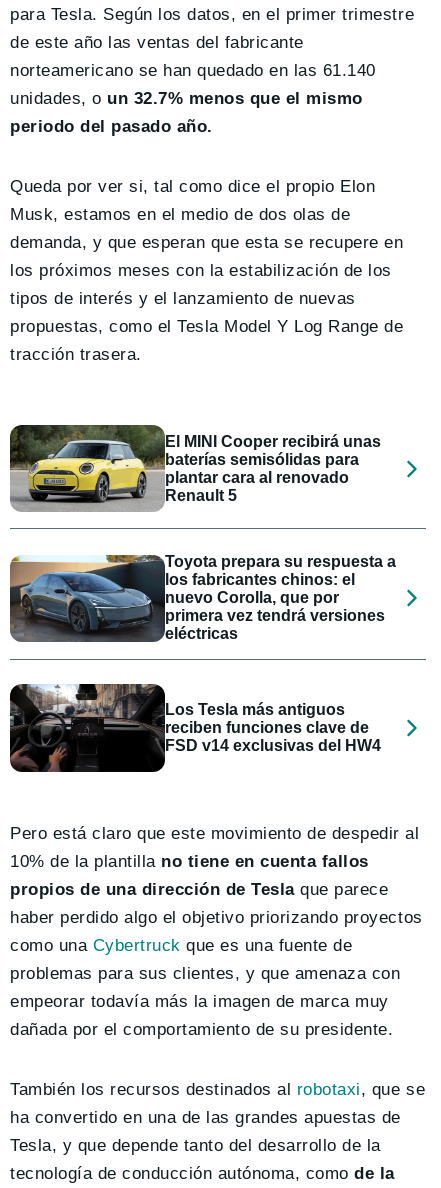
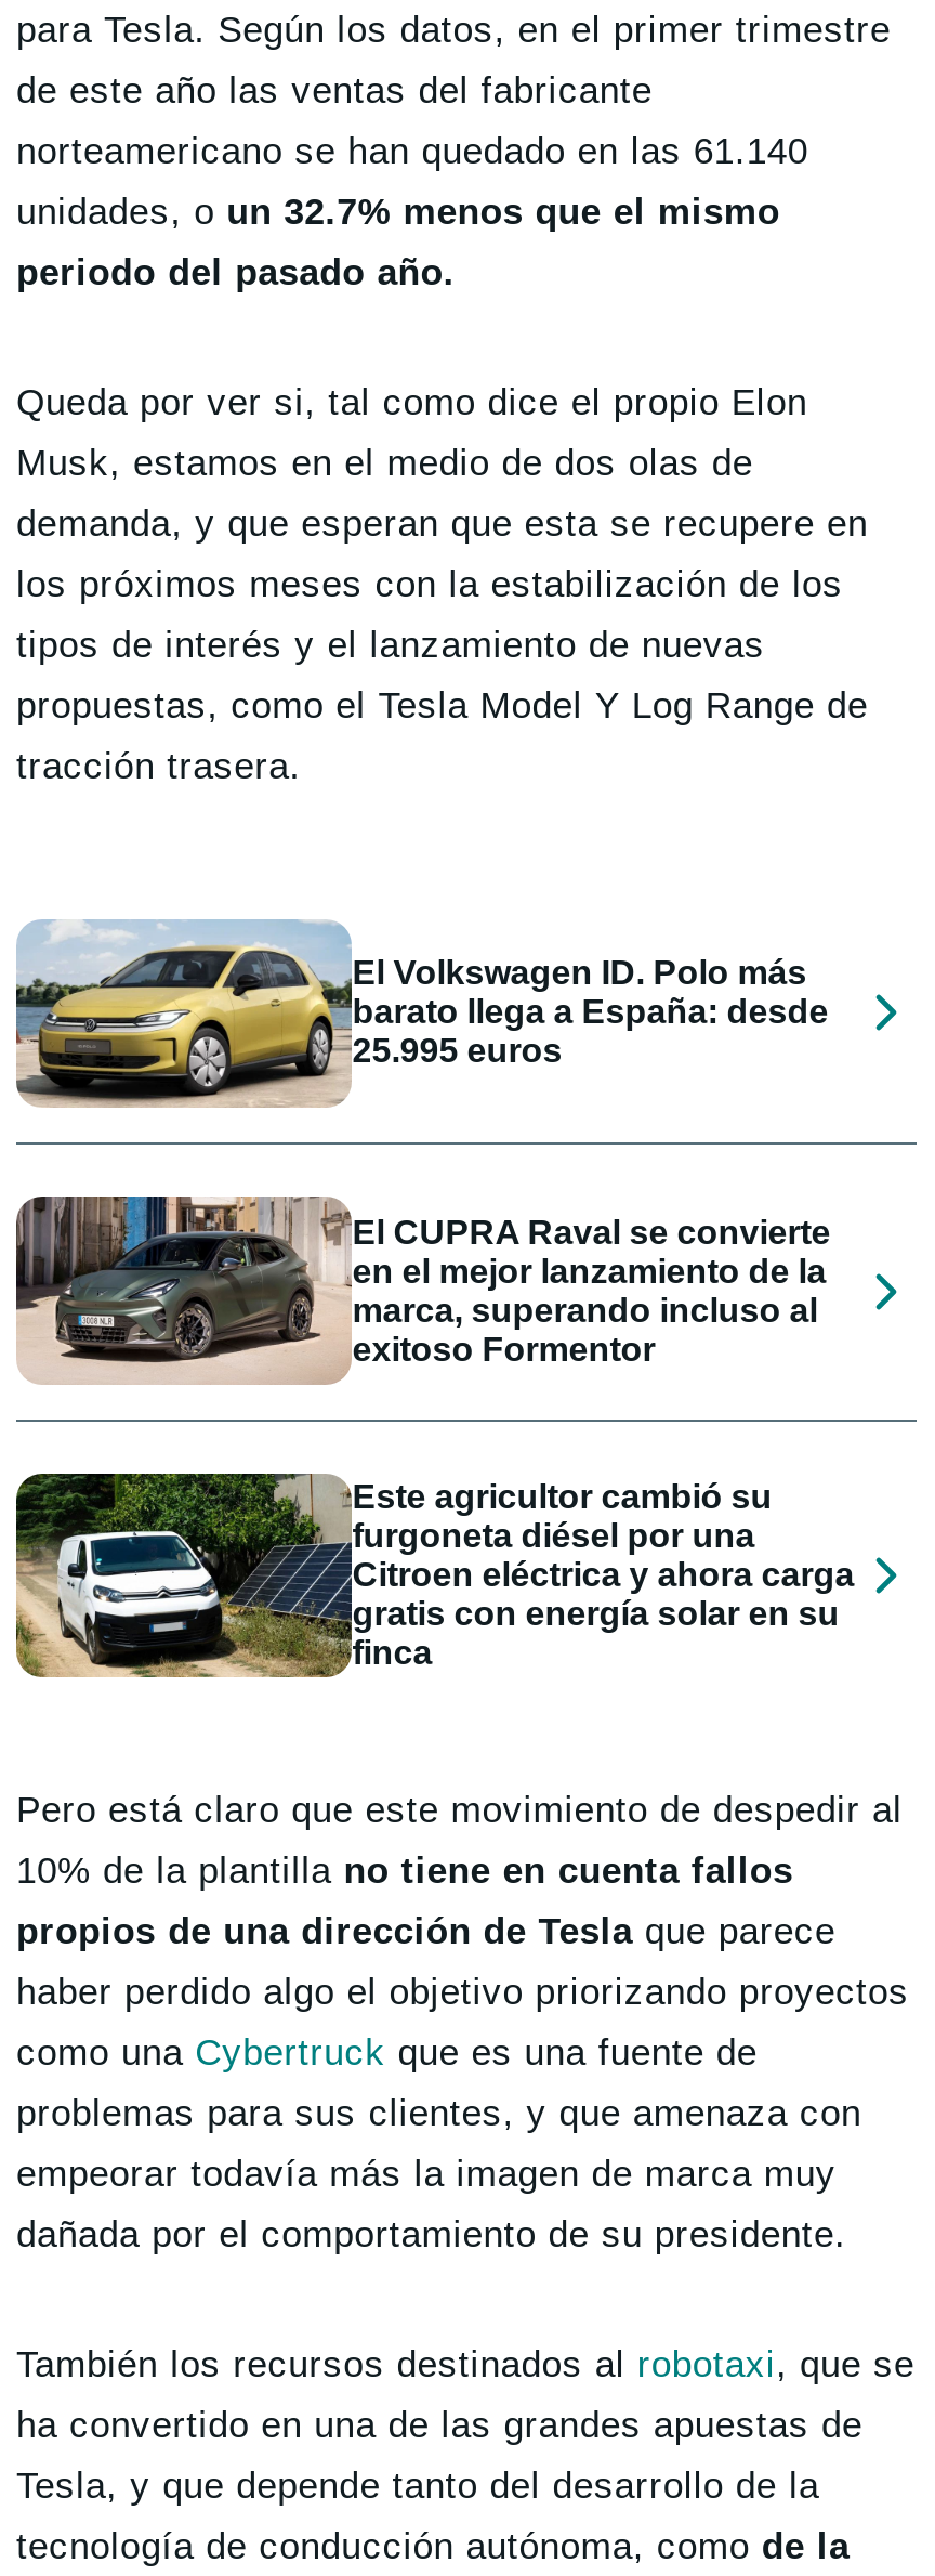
- [image]
- El MINI Cooper recibirá unas
- baterías semisólidas para
- plantar cara al renovado
- Renault 5
+ [image]
+ El Volkswagen ID. Polo más
+ barato llega a España: desde
+ 25.995 euros

- [image]
- Toyota prepara su respuesta a
- los fabricantes chinos: el
- nuevo Corolla, que por
- primera vez tendrá versiones
- eléctricas
+ [image]
+ El CUPRA Raval se convierte
+ en el mejor lanzamiento de la
+ marca, superando incluso al
+ exitoso Formentor

- [image]
- Los Tesla más antiguos
- reciben funciones clave de
- FSD v14 exclusivas del HW4
+ [image]
+ Este agricultor cambió su
+ furgoneta diésel por una
+ Citroen eléctrica y ahora carga
+ gratis con energía solar en su
+ finca
